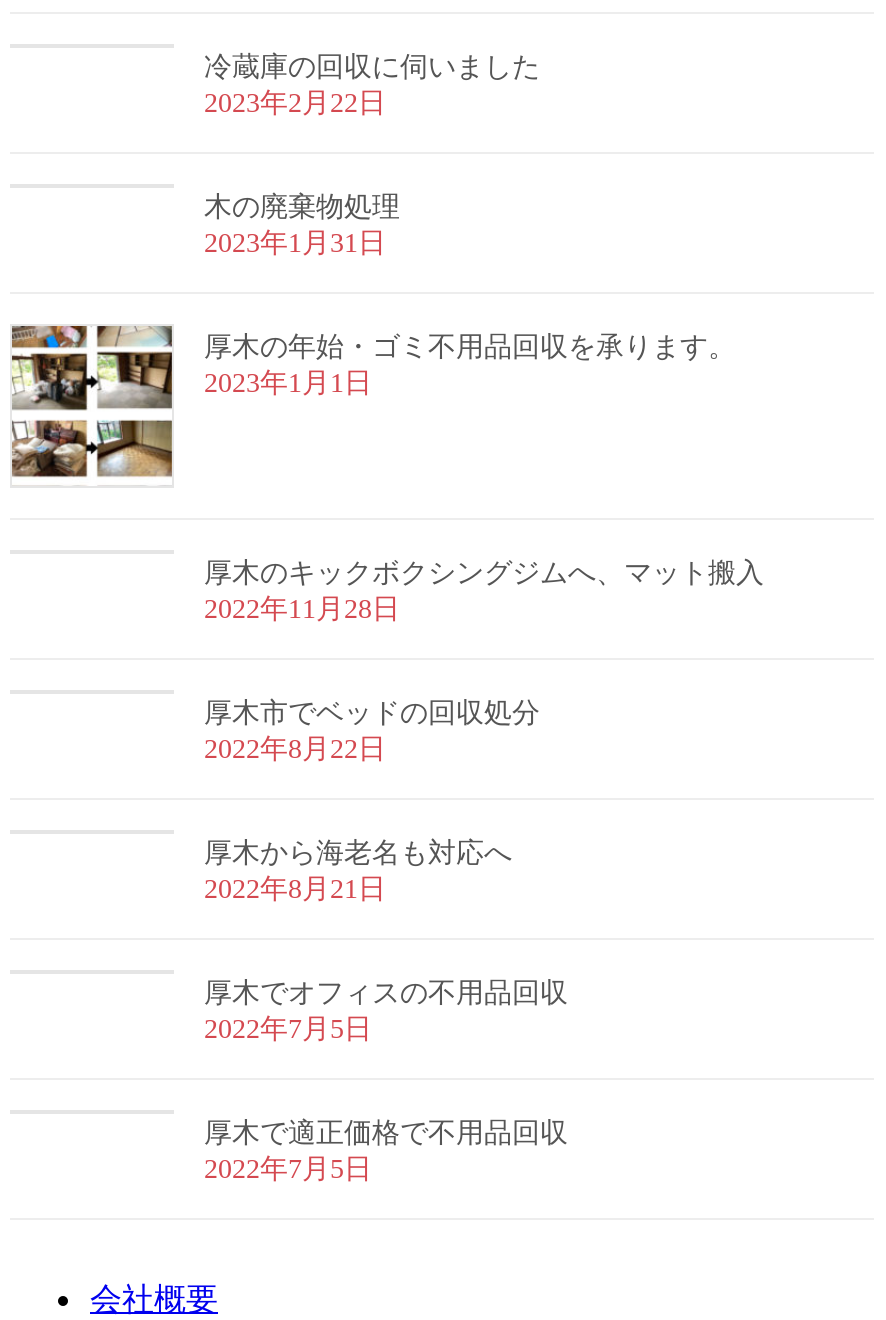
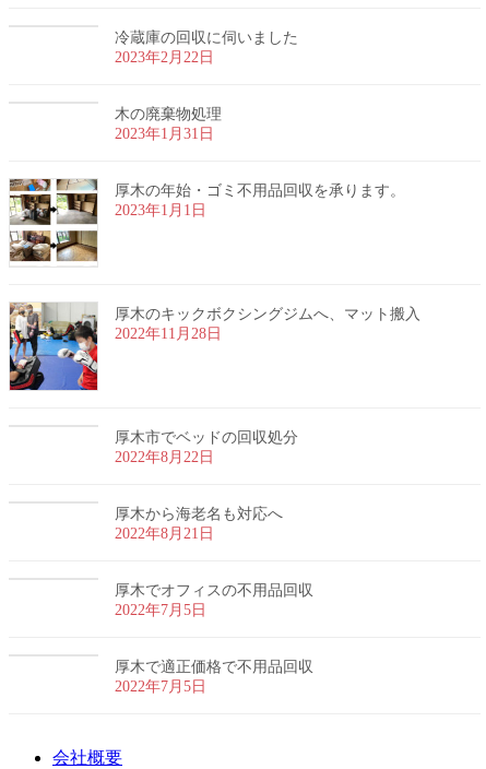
+ [image]
